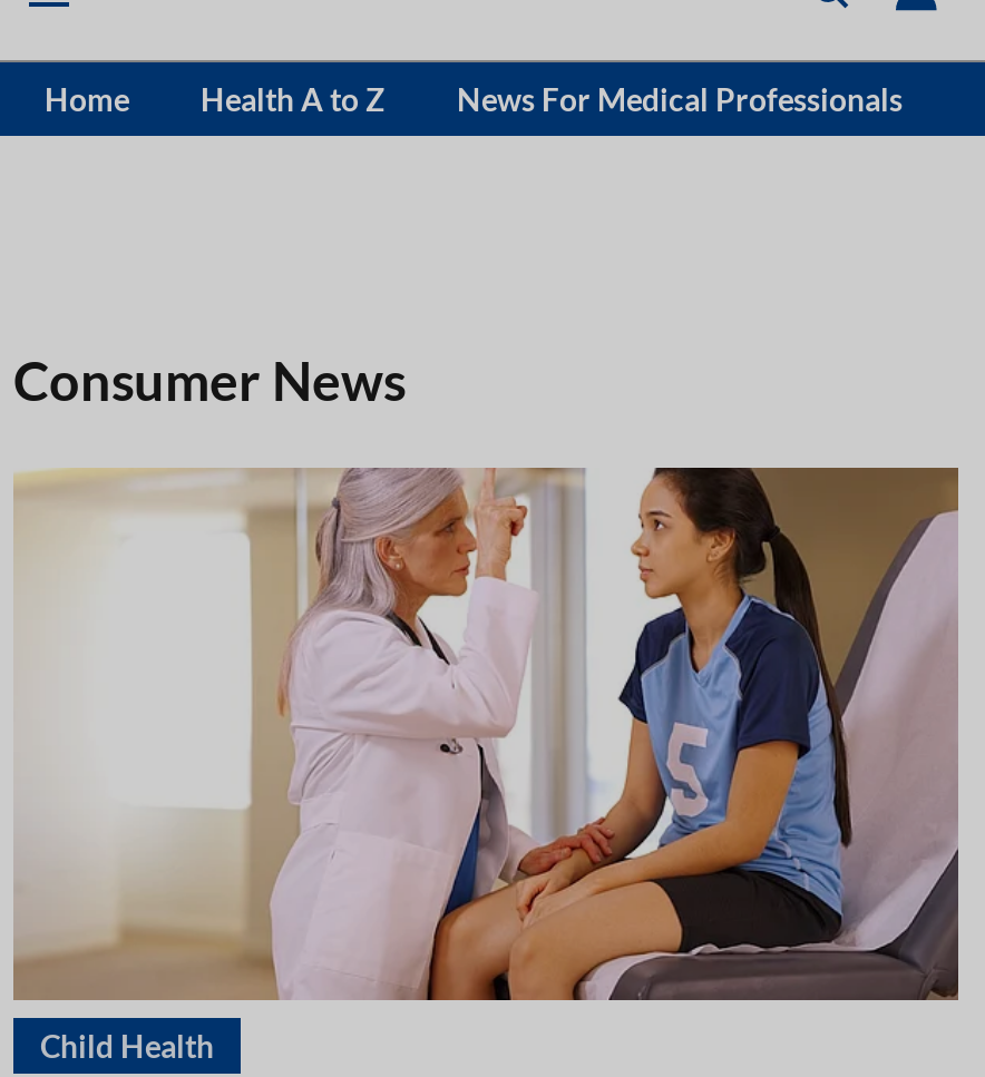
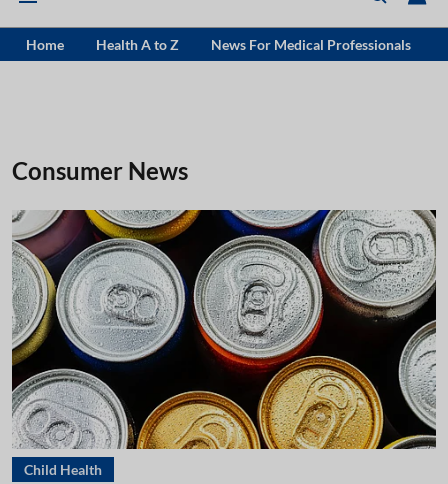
- [image]
+ [image]
